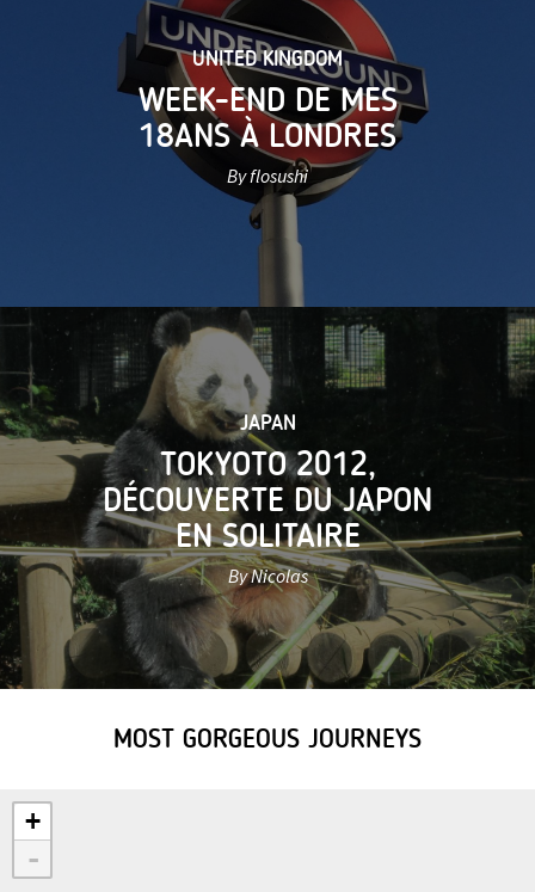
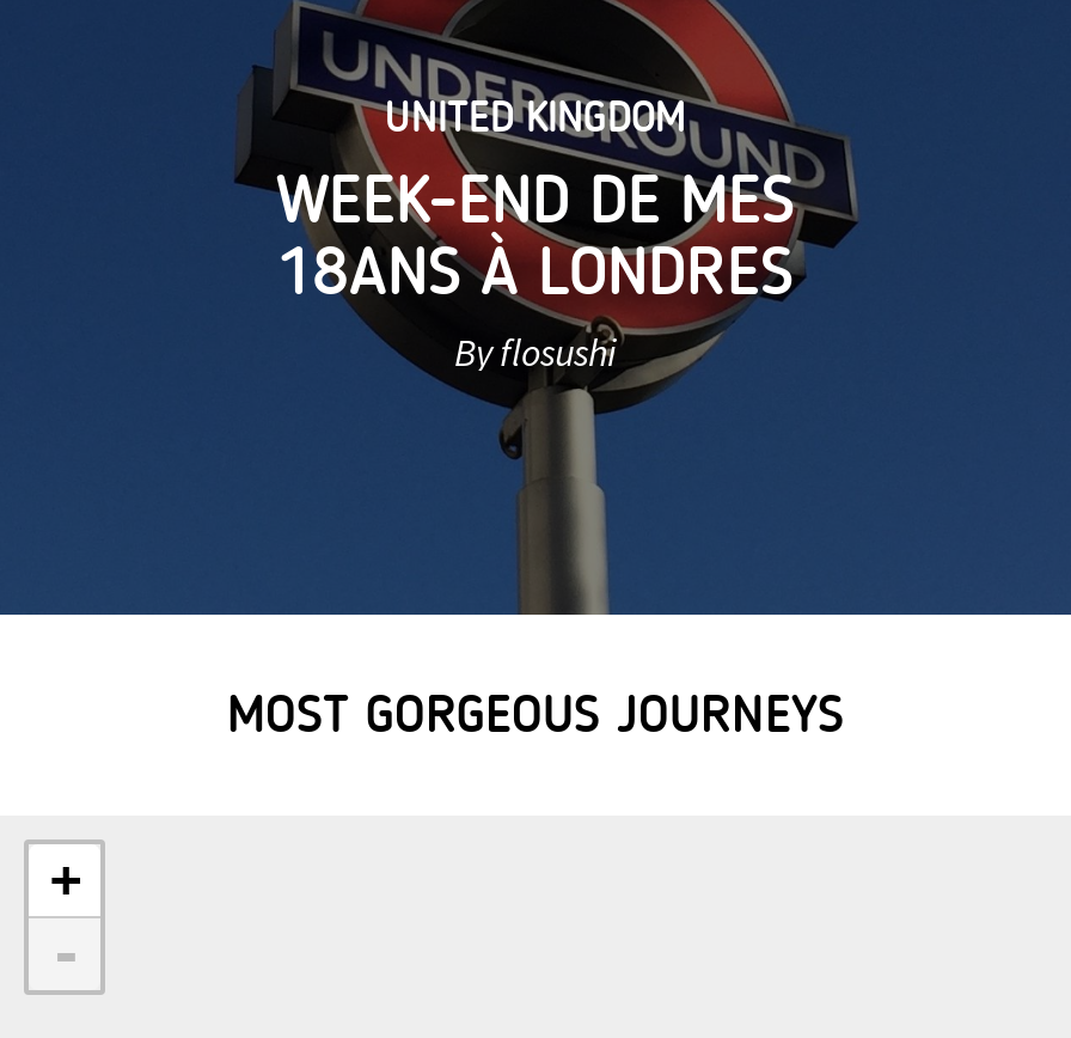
- [image]
- JAPAN
- TOKYOTO 2012,
- DÉCOUVERTE DU JAPON
- EN SOLITAIRE
- By Nicolas
